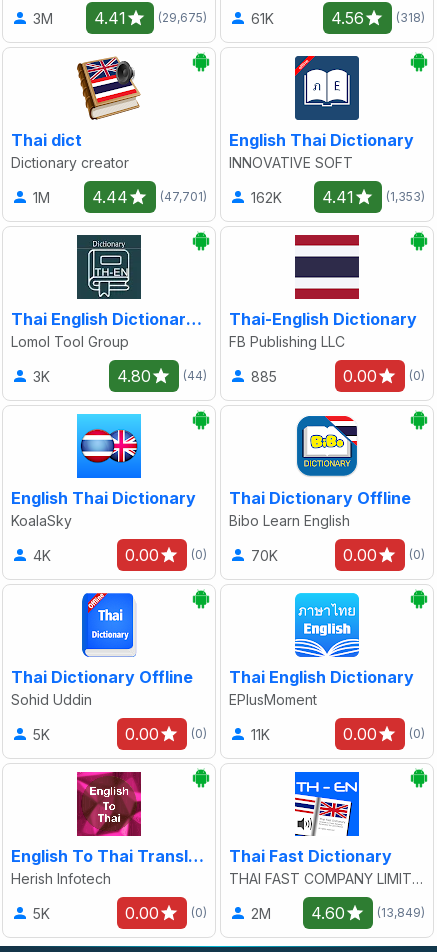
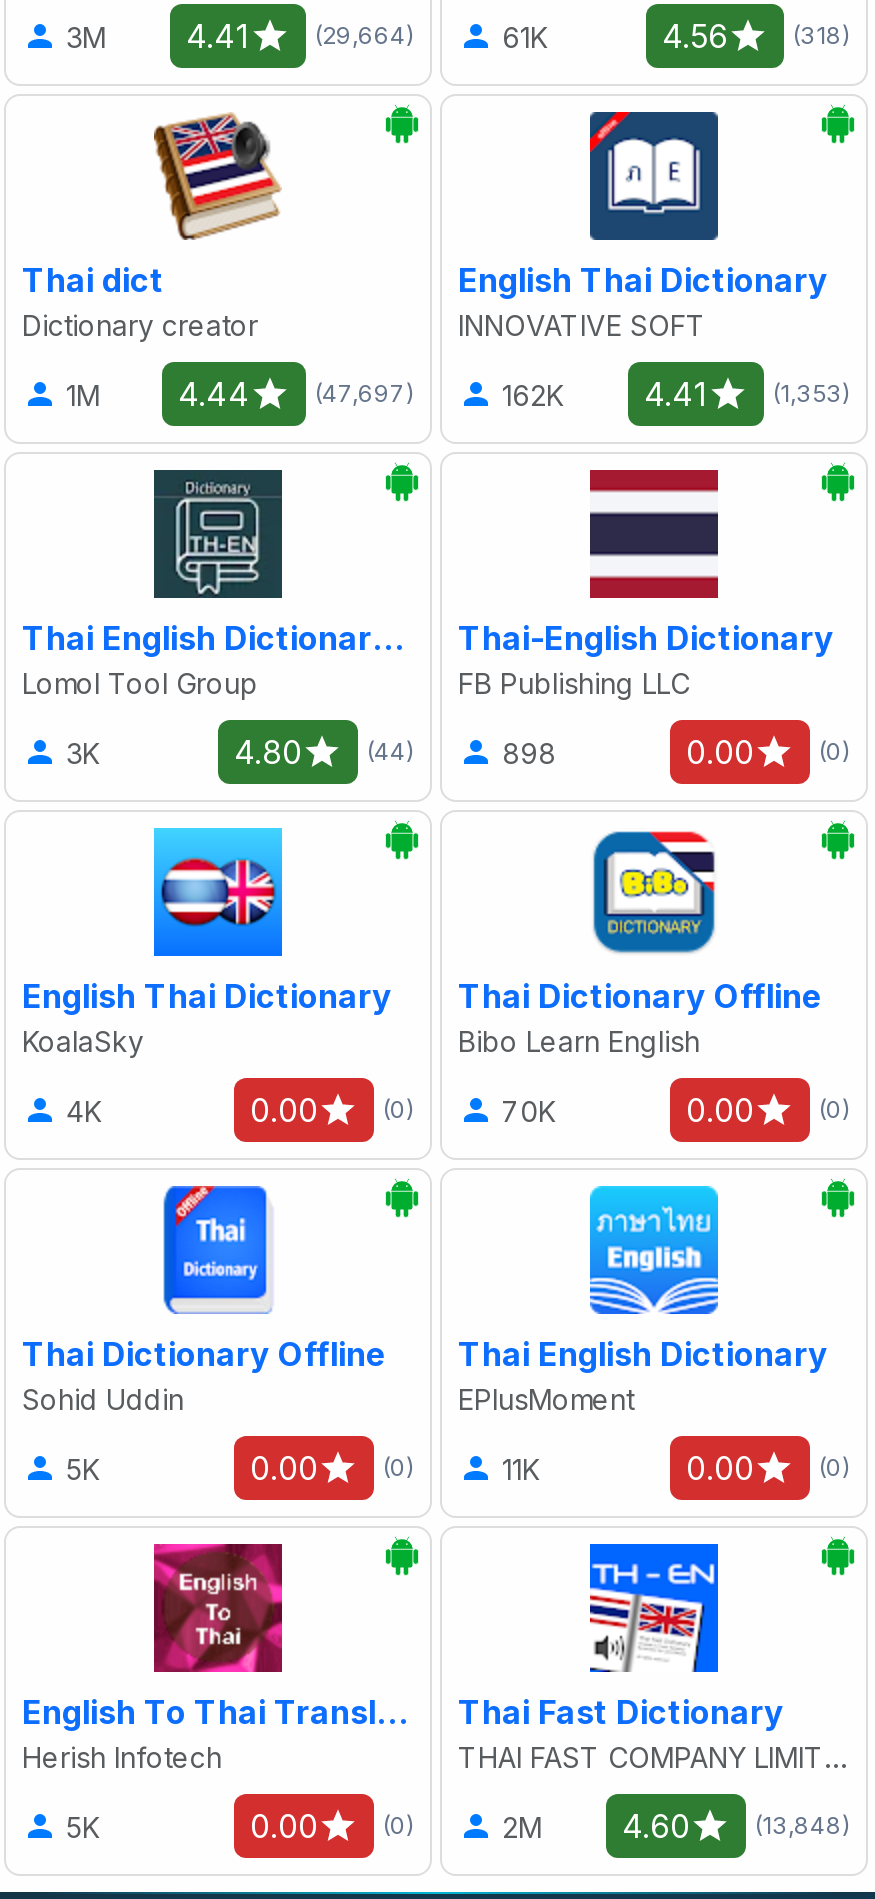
- (29,675)
+ (29,664)

- (47,701)
+ (47,697)

- 885
+ 898

- (13,849)
+ (13,848)
